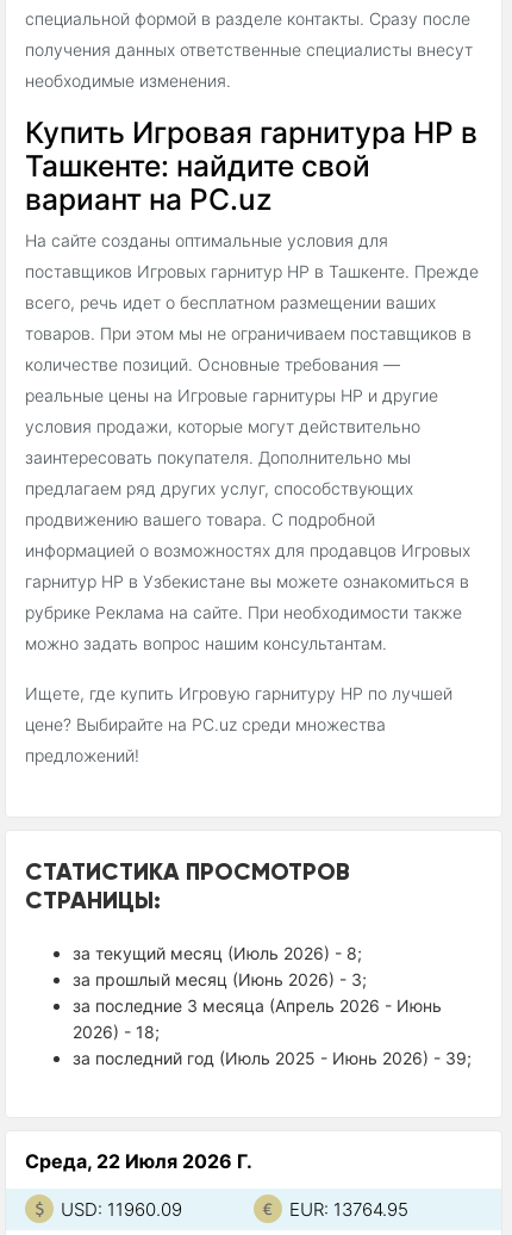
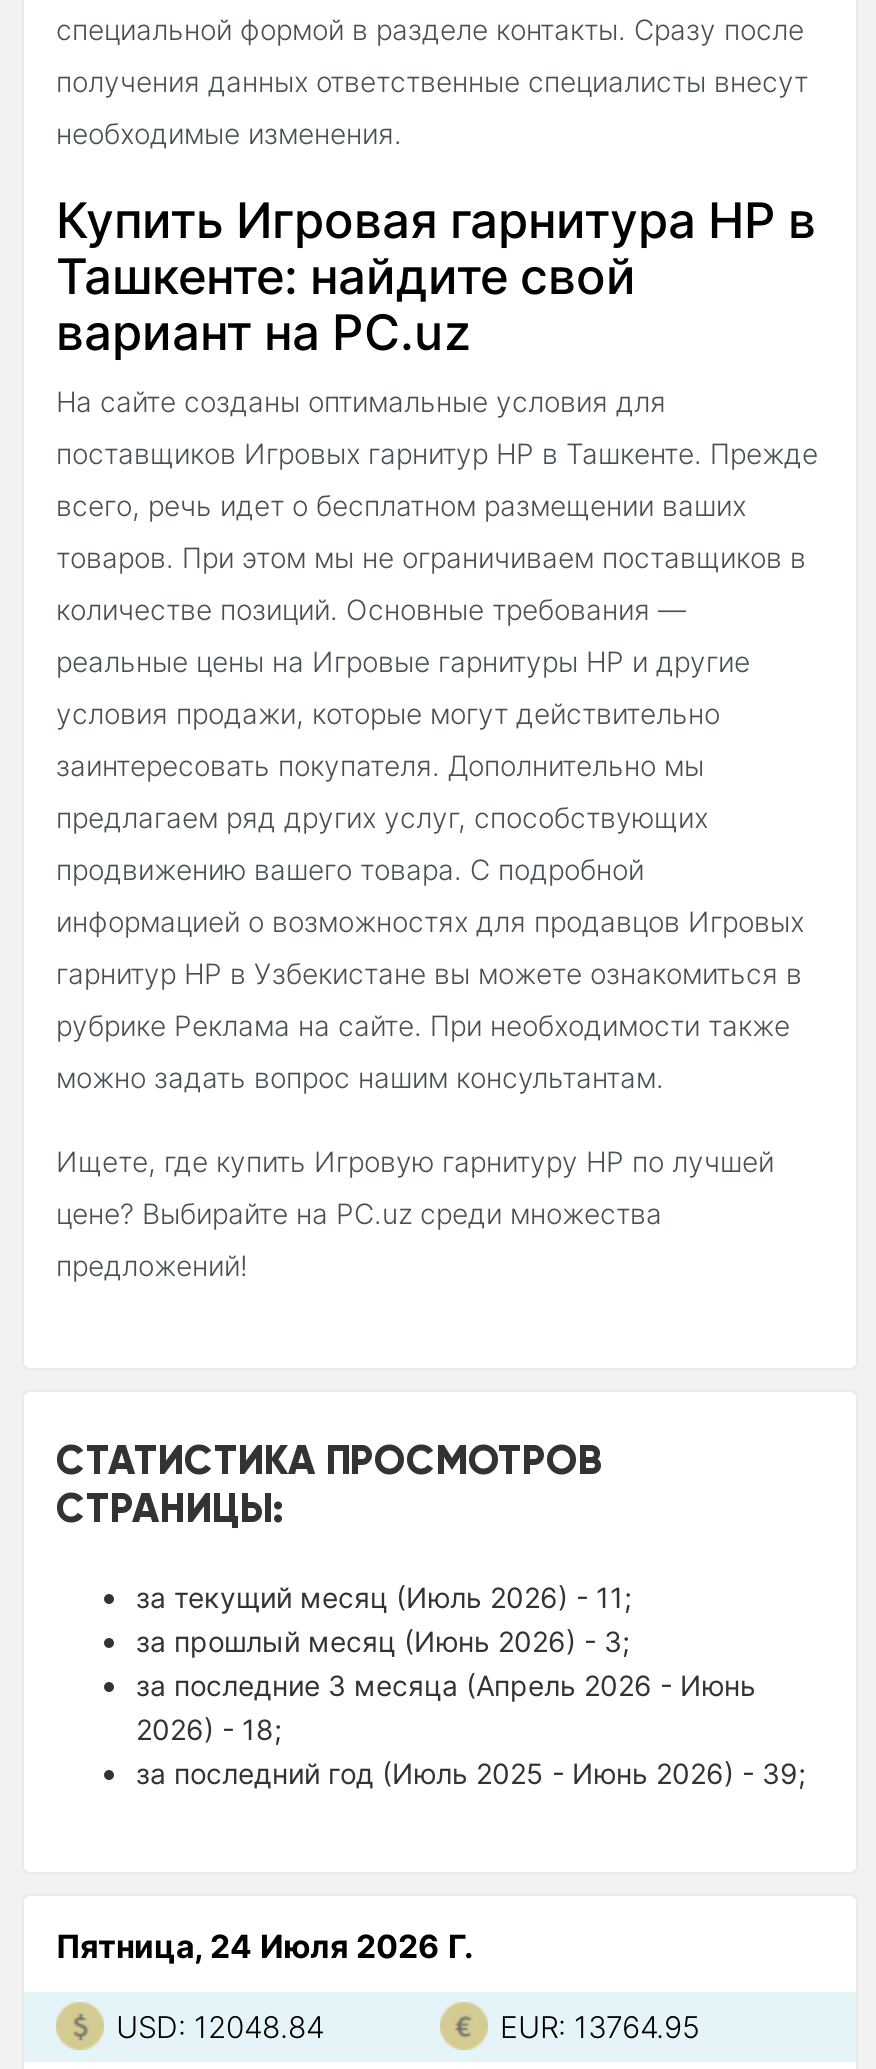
- за текущий месяц (Июль 2026) - 8;
+ за текущий месяц (Июль 2026) - 11;

- Среда, 22 Июля 2026 Г.
+ Пятница, 24 Июля 2026 Г.

- USD: 11960.09
+ USD: 12048.84
